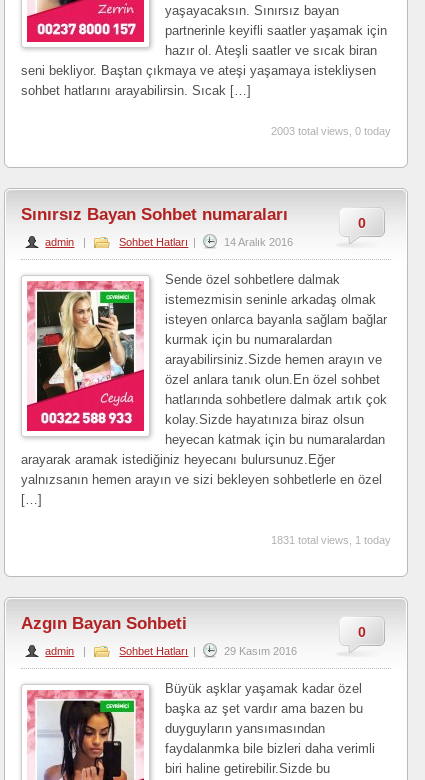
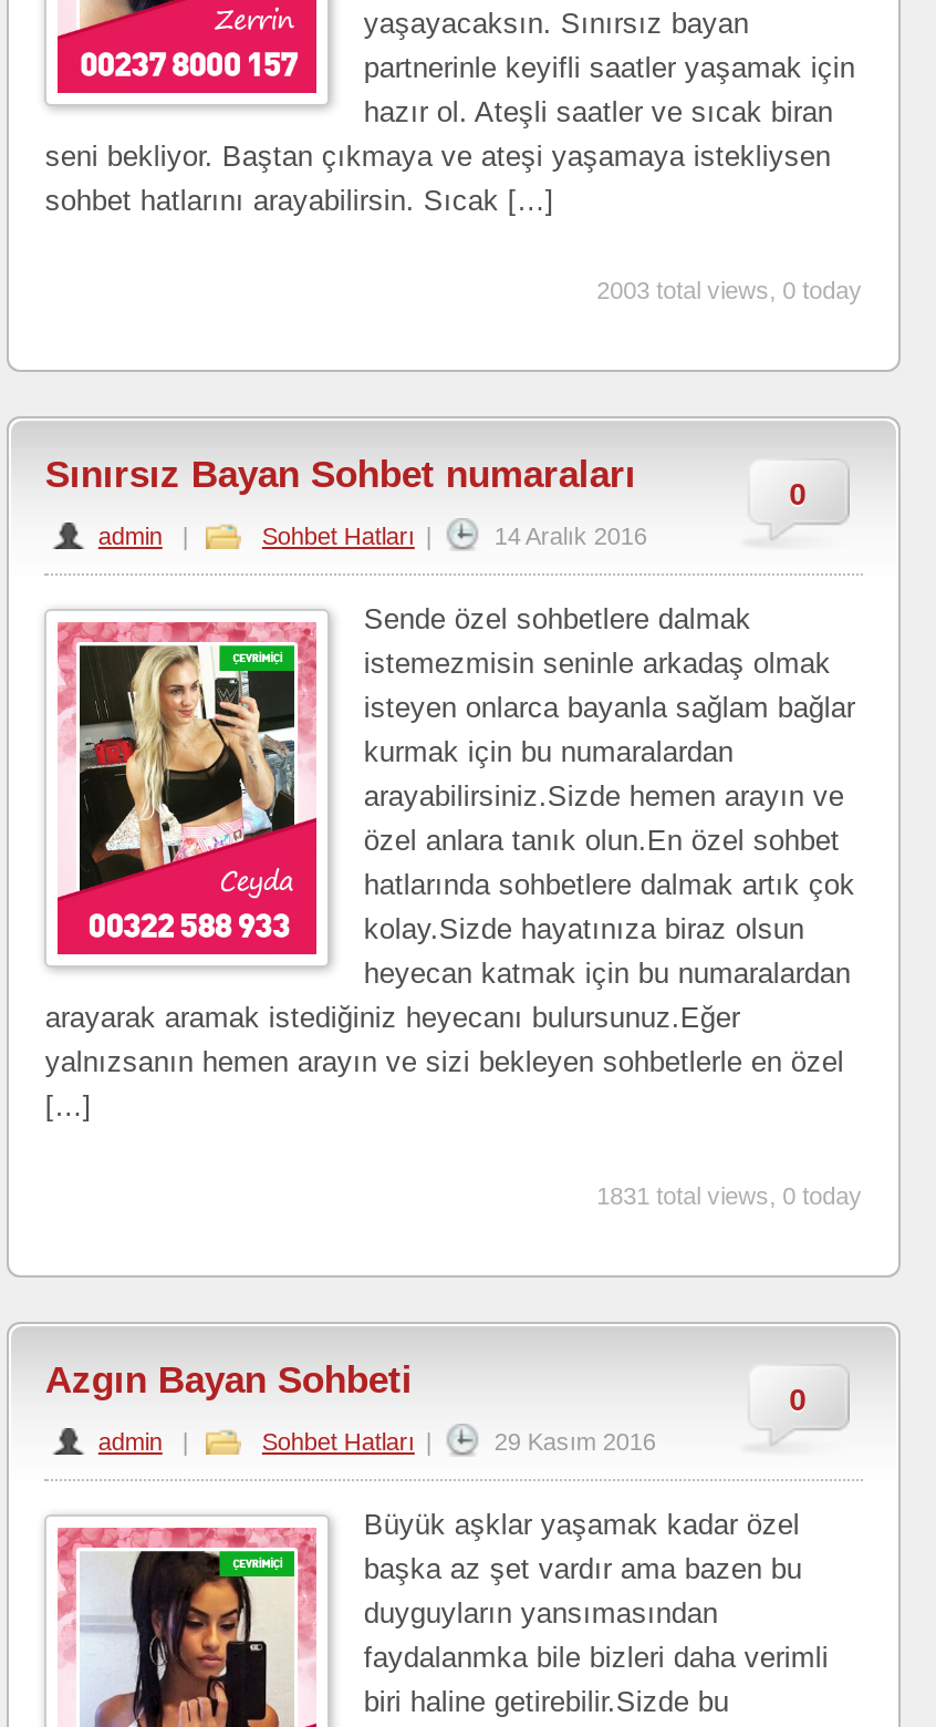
- 1831 total views, 1 today
+ 1831 total views, 0 today
